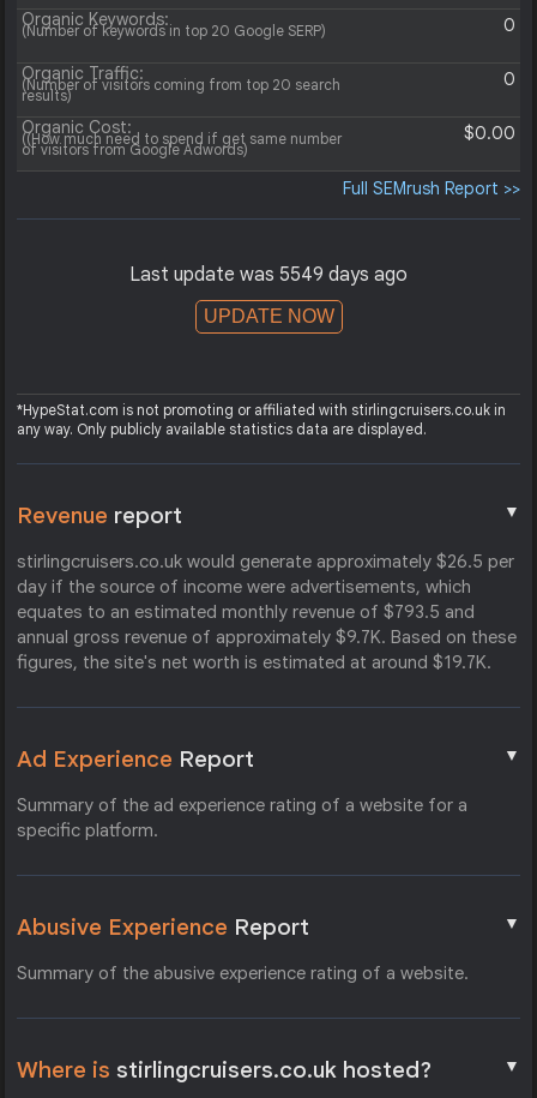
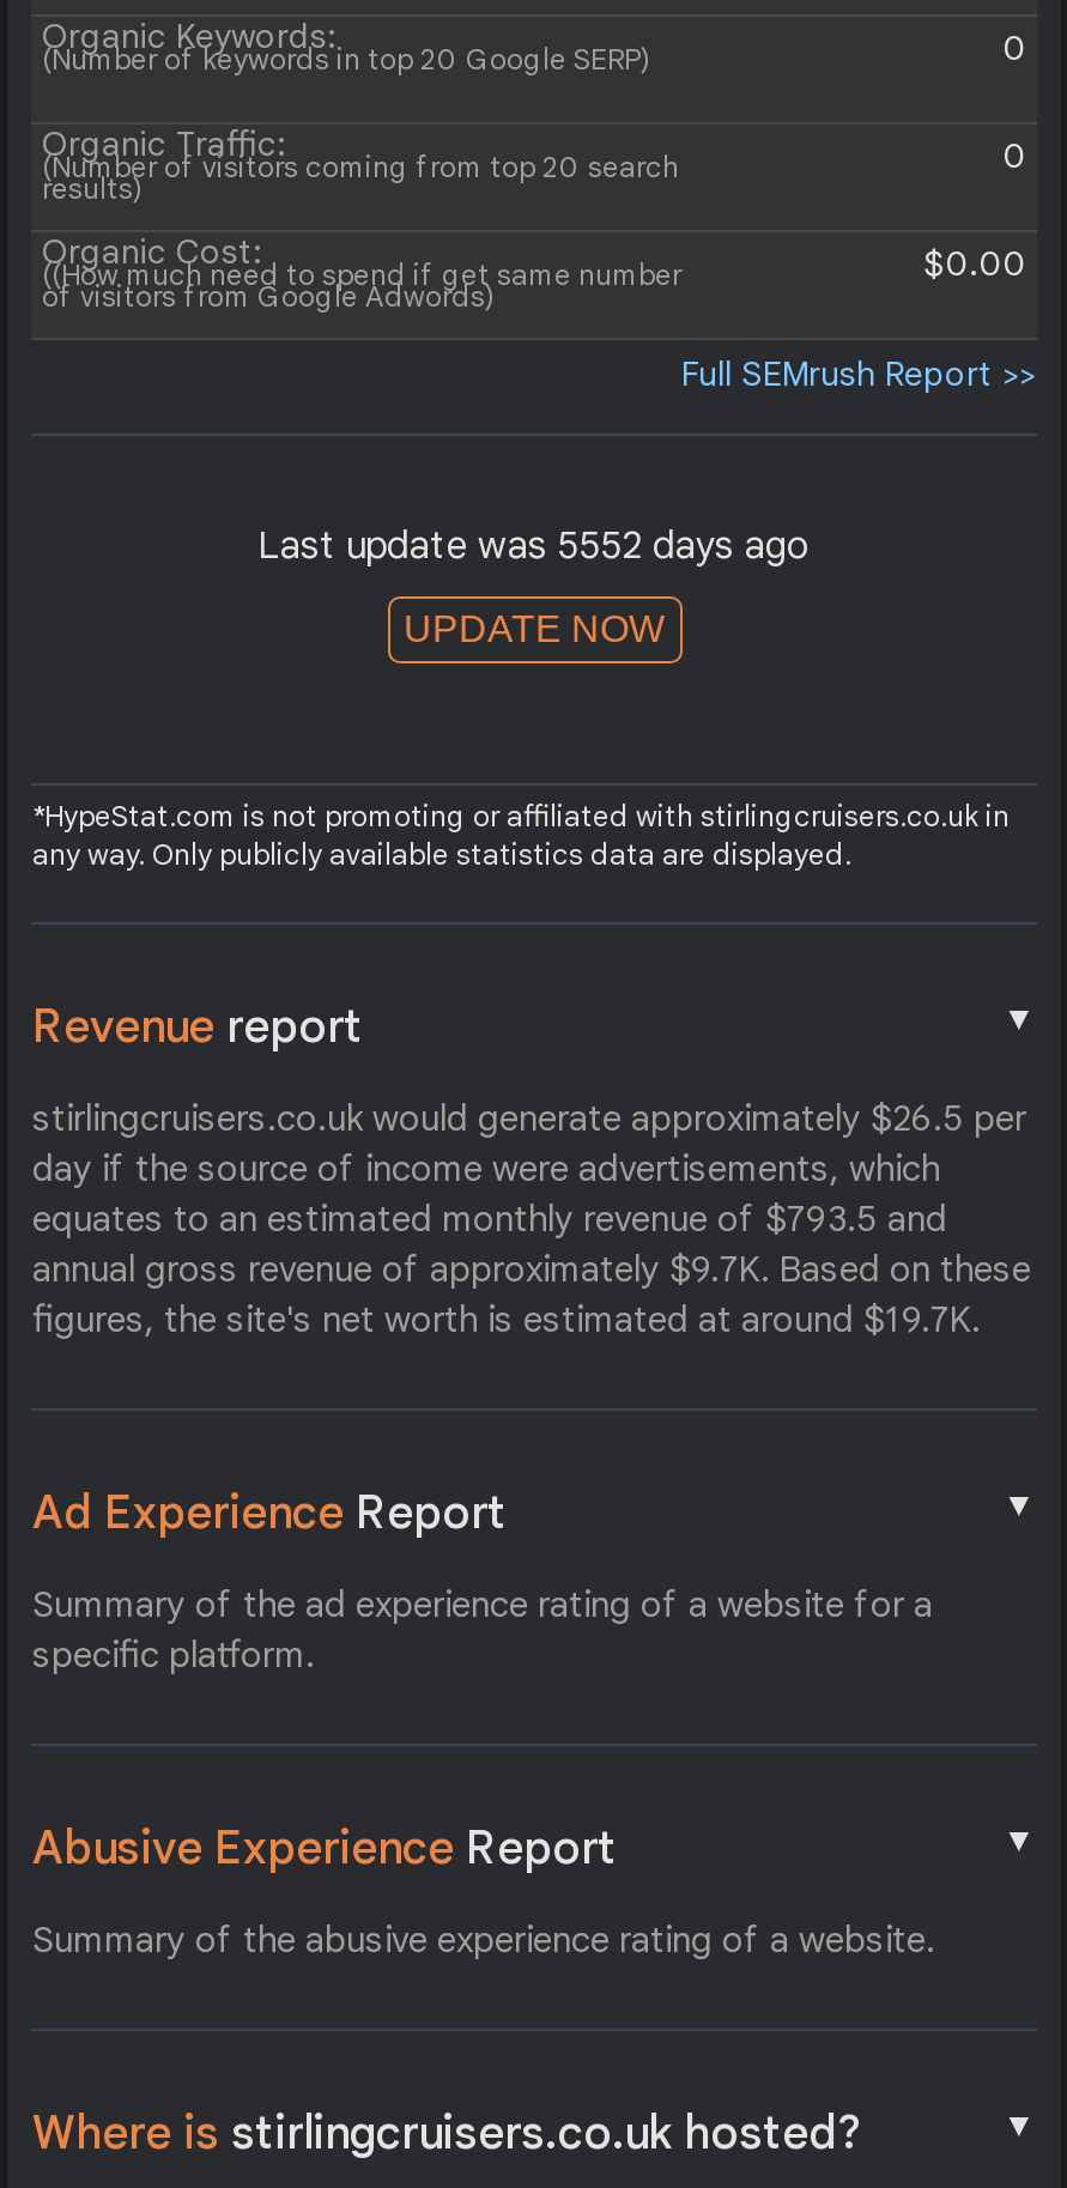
- Last update was 5549 days ago
+ Last update was 5552 days ago
